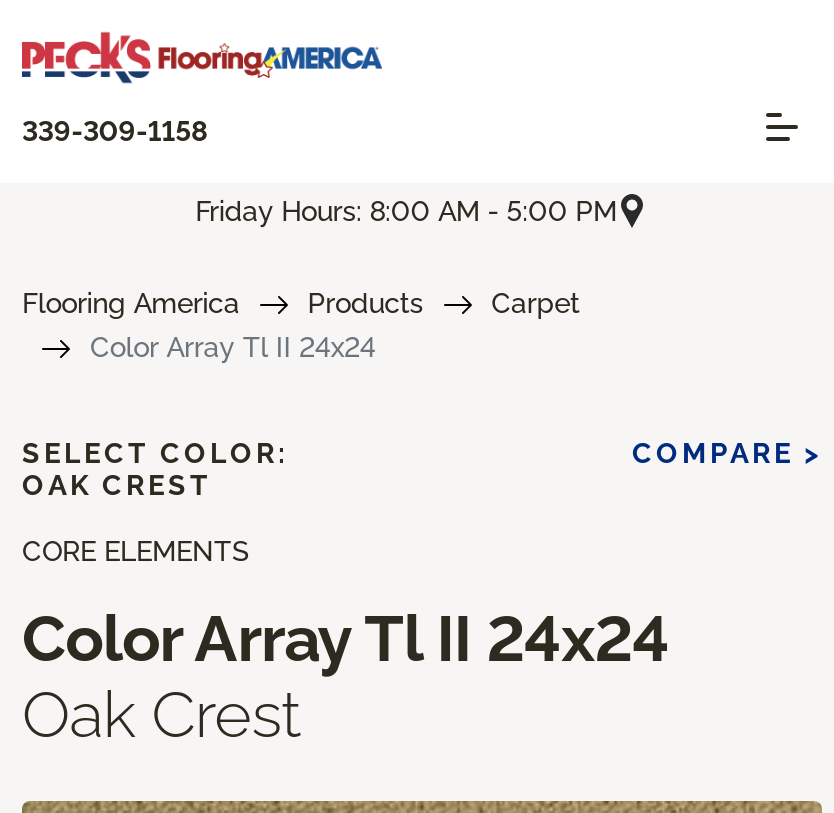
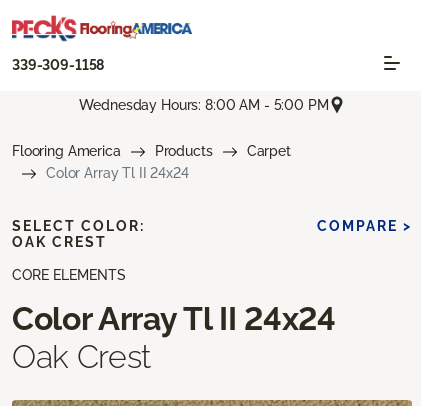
- Friday Hours: 8:00 AM - 5:00 PM
+ Wednesday Hours: 8:00 AM - 5:00 PM
